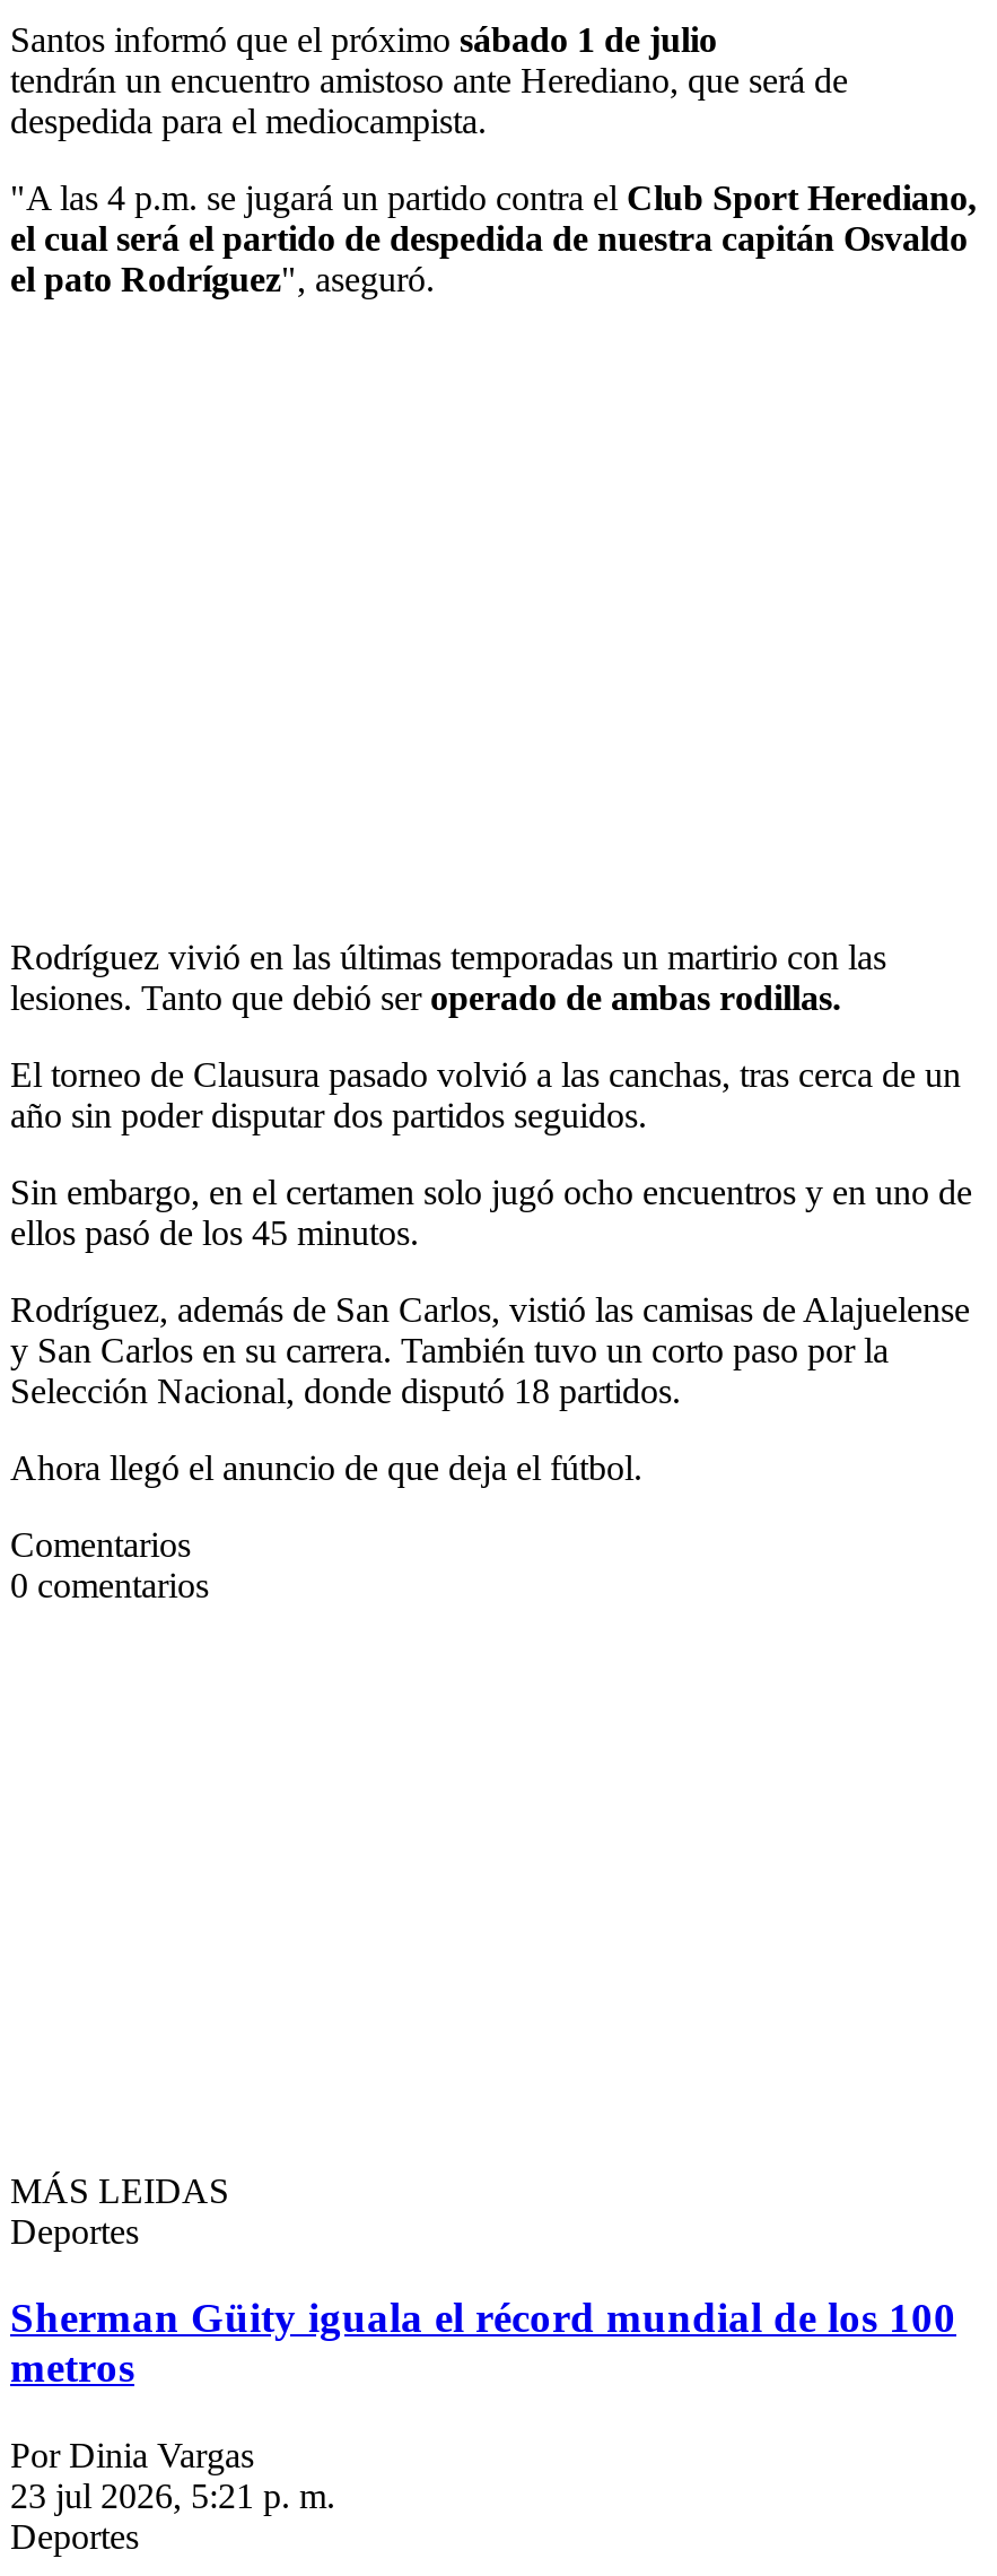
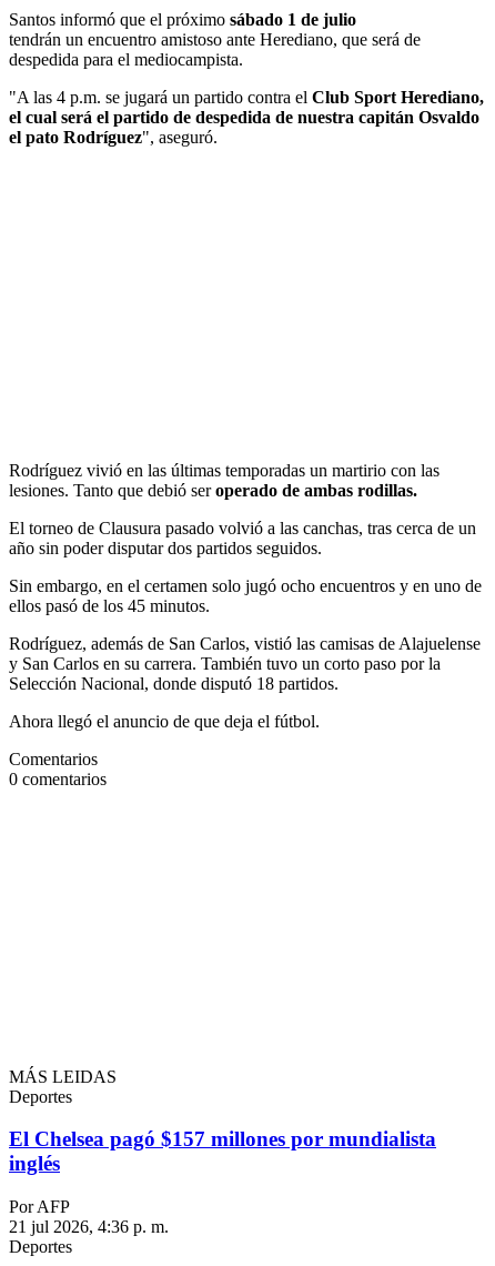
- Sherman Güity iguala el récord mundial de los 100
- metros
+ El Chelsea pagó $157 millones por mundialista
+ inglés

- Por Dinia Vargas
- 23 jul 2026, 5:21 p. m.
+ Por AFP
+ 21 jul 2026, 4:36 p. m.
